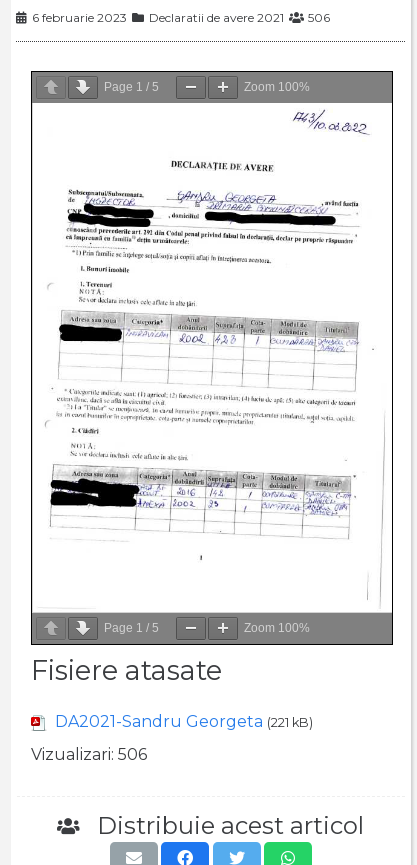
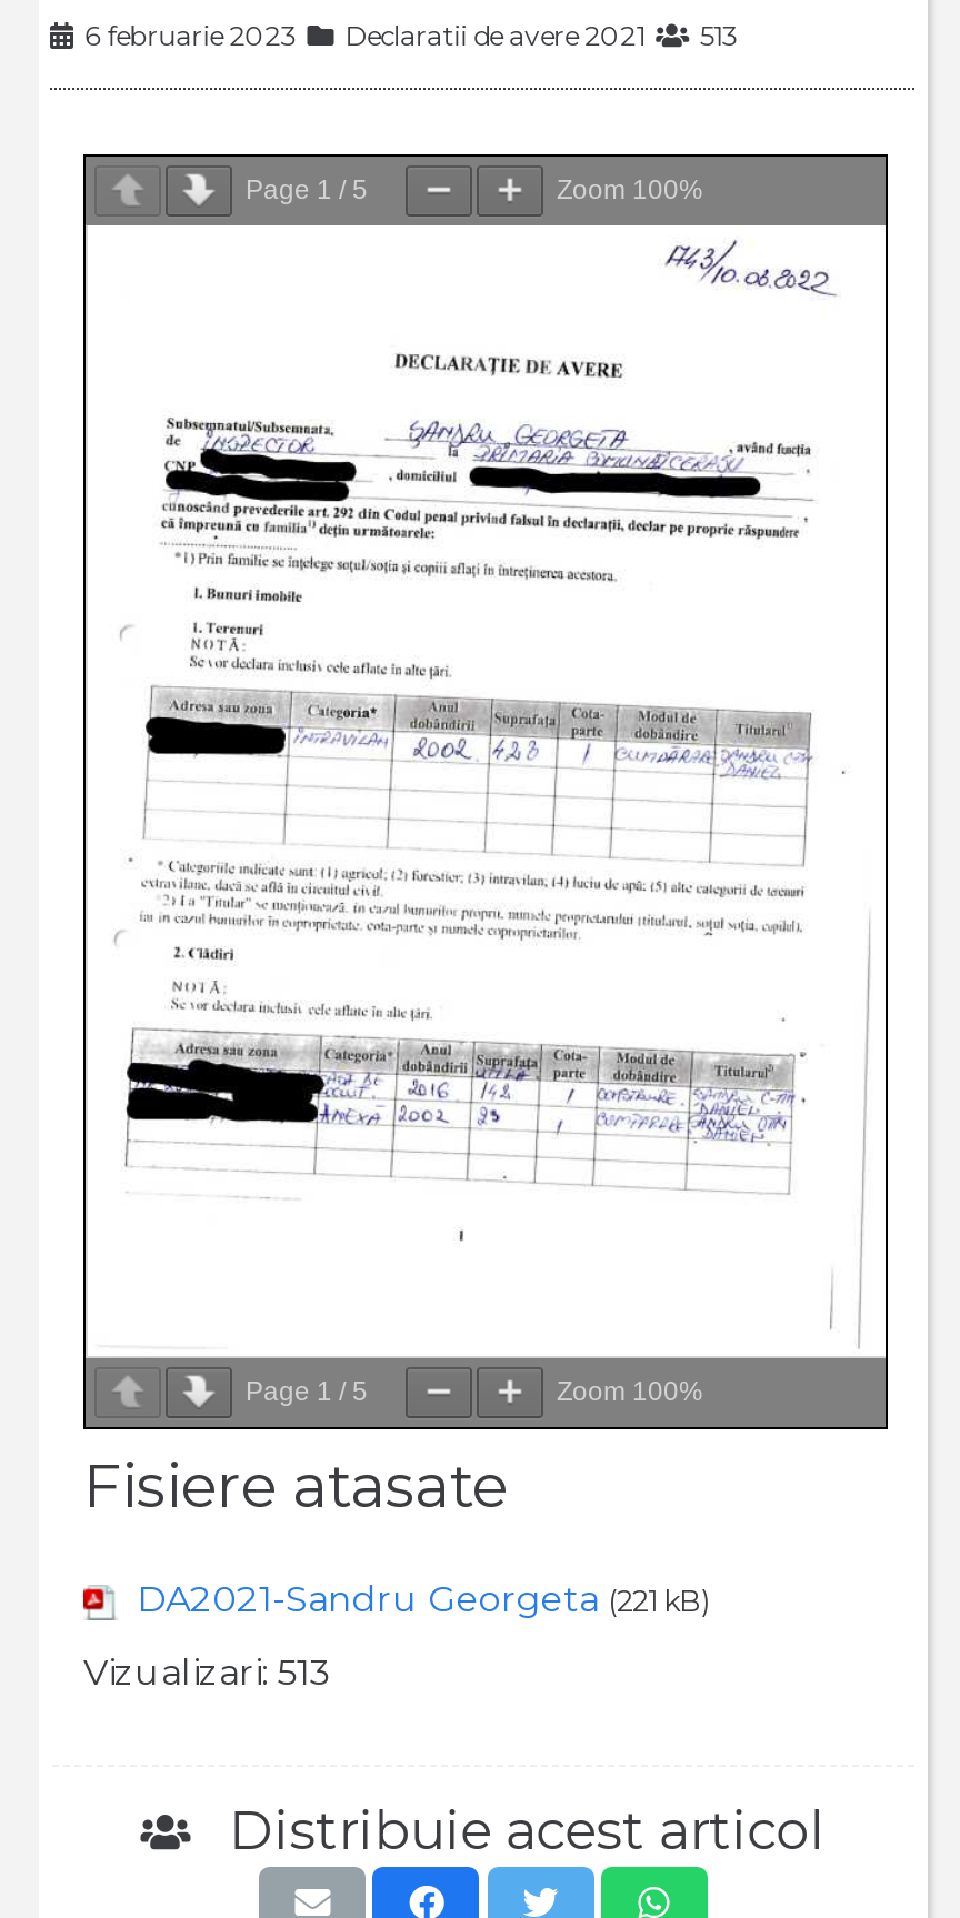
- 6 februarie 2023 Declaratii de avere 2021 506
+ 6 februarie 2023 Declaratii de avere 2021 513

- Vizualizari: 506
+ Vizualizari: 513
